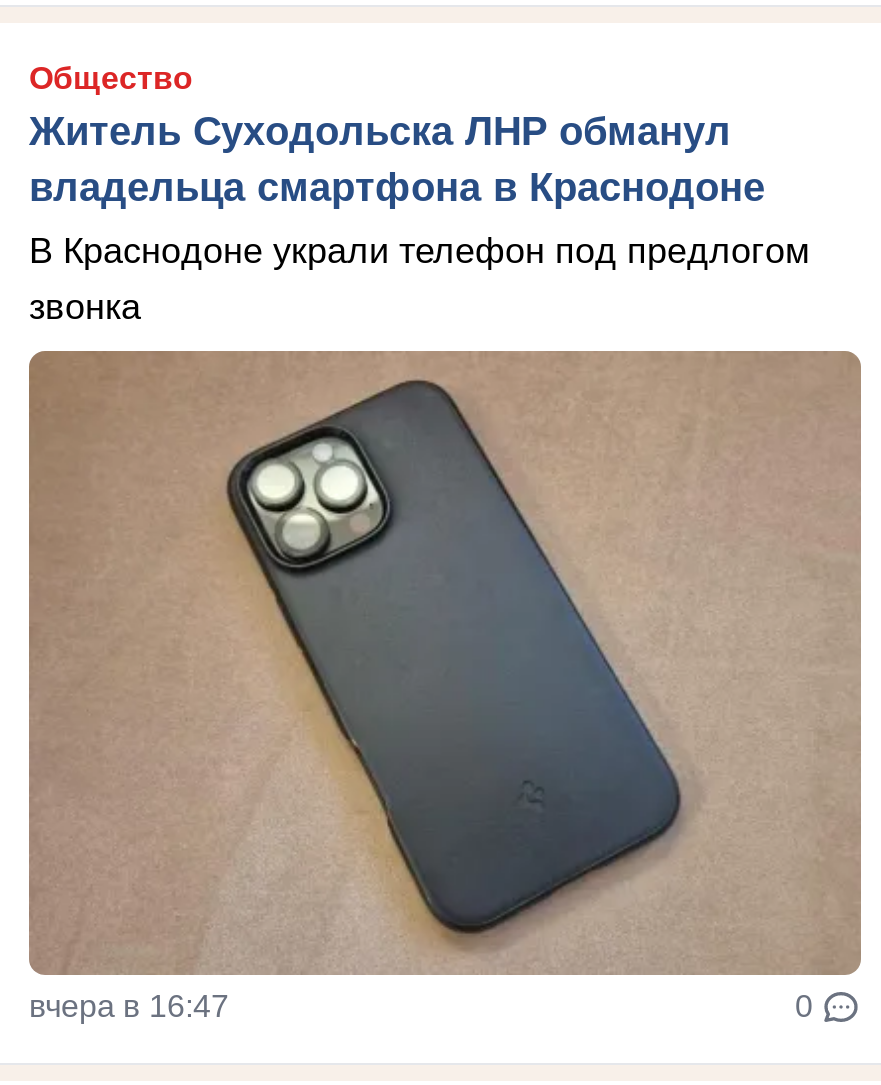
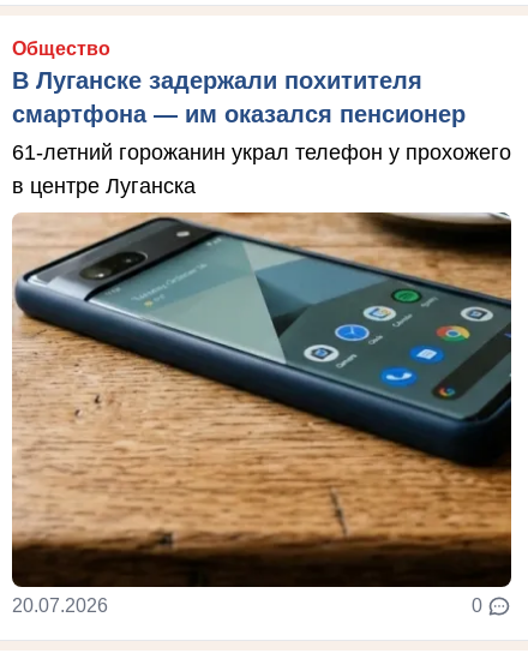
- Житель Суходольска ЛНР обманул
- владельца смартфона в Краснодоне
+ В Луганске задержали похитителя
+ смартфона — им оказался пенсионер

- В Краснодоне украли телефон под предлогом
- звонка
+ 61-летний горожанин украл телефон у прохожего
+ в центре Луганска

- [image]
- вчера в 16:47
+ [image]
+ 20.07.2026
